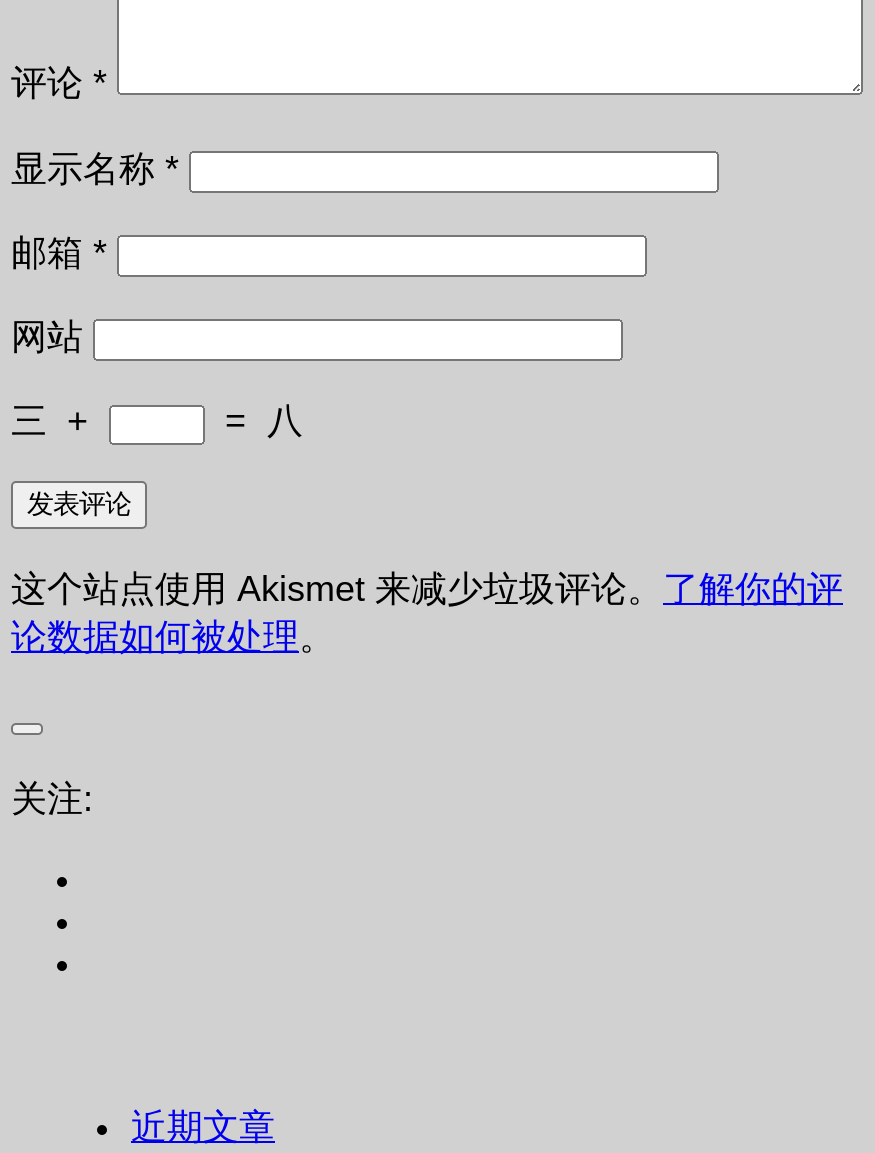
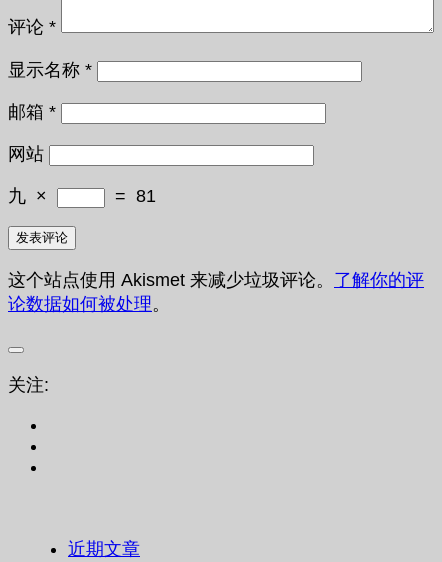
- 三 +
- = 八
+ 九 ×
+ = 81
